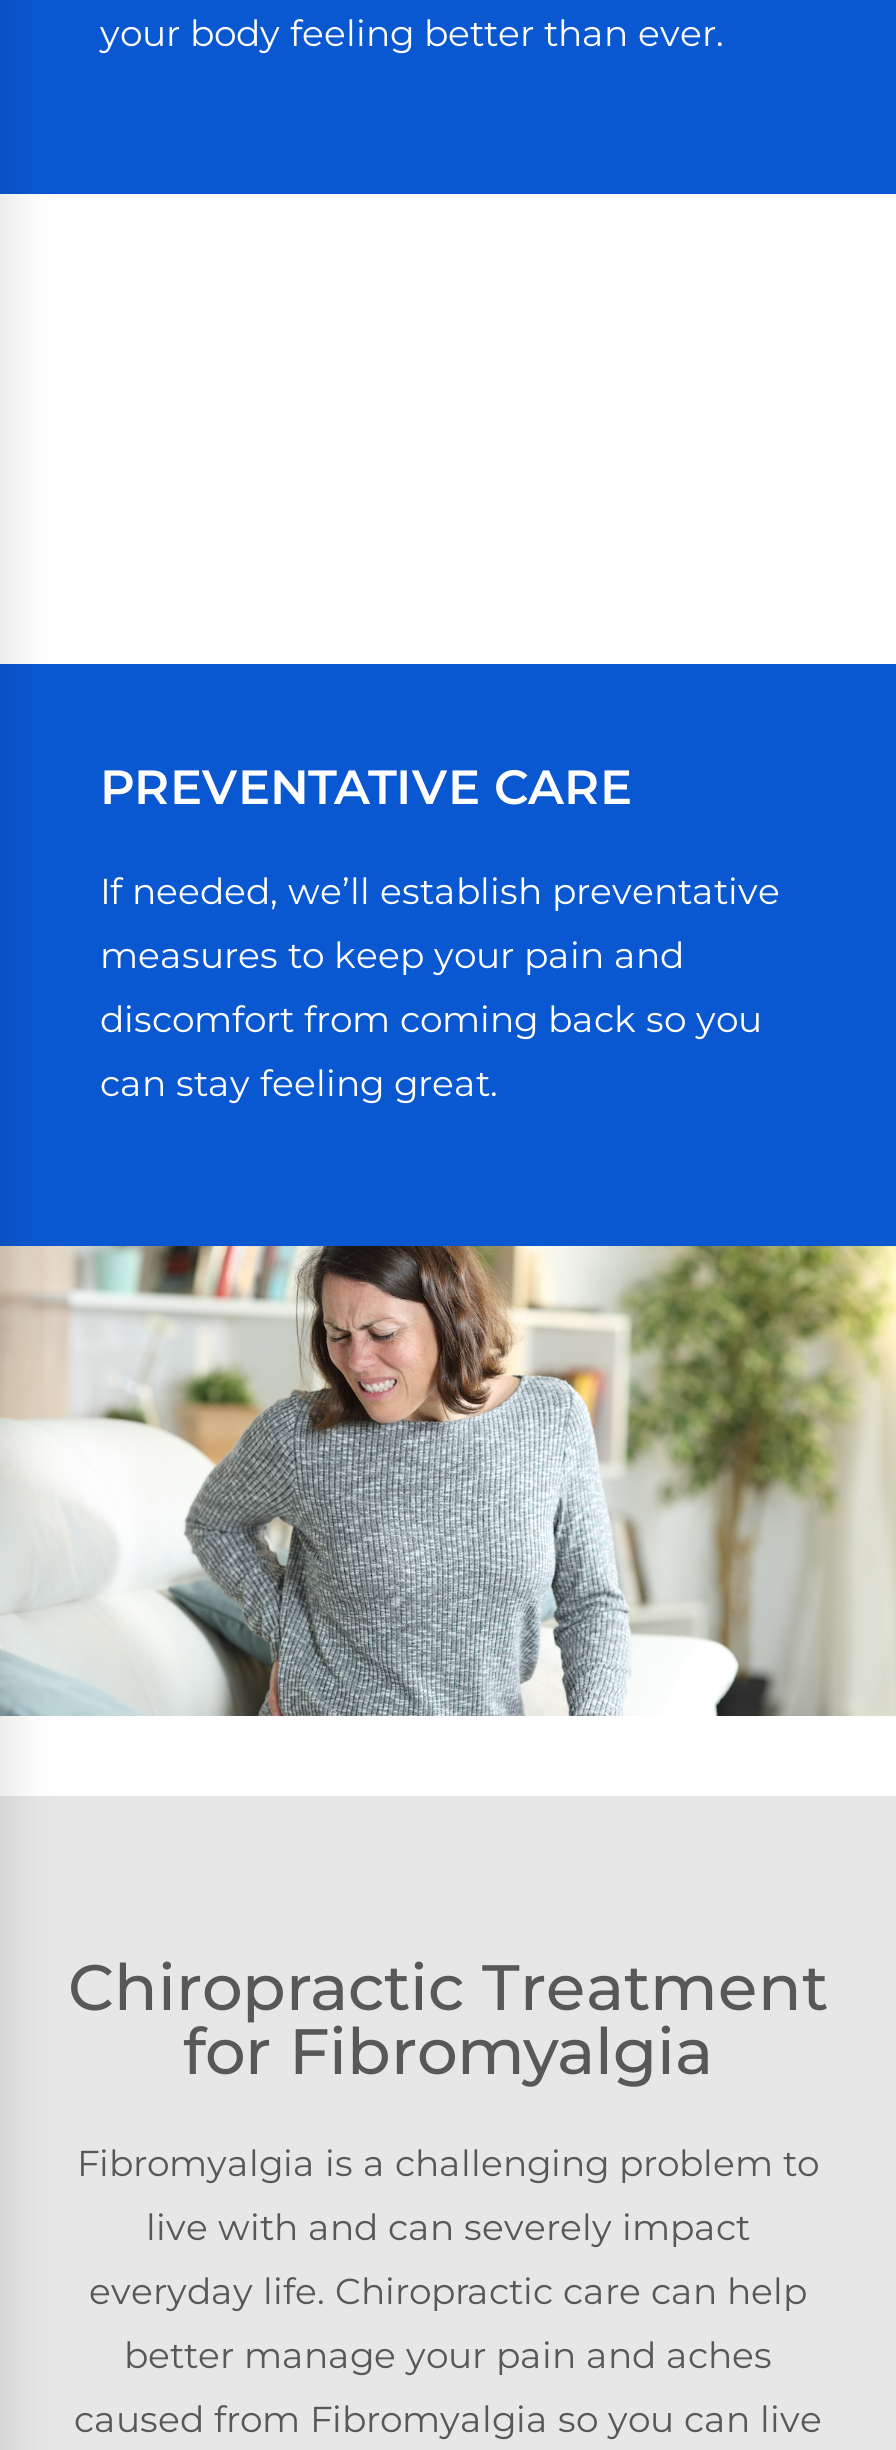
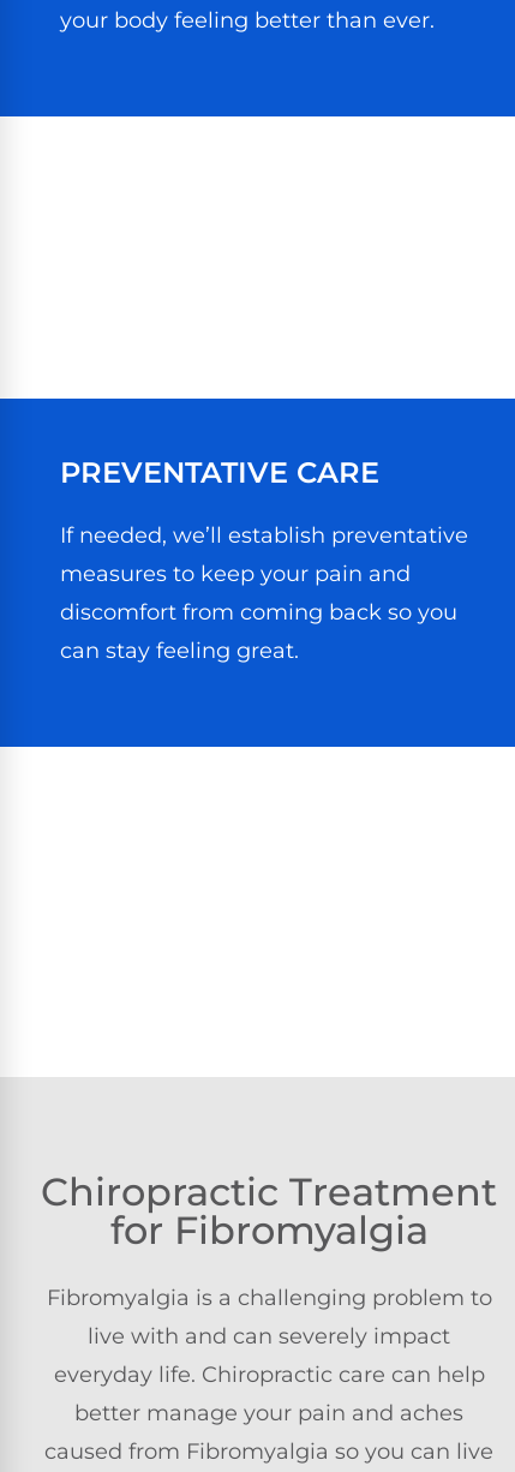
- [image]
